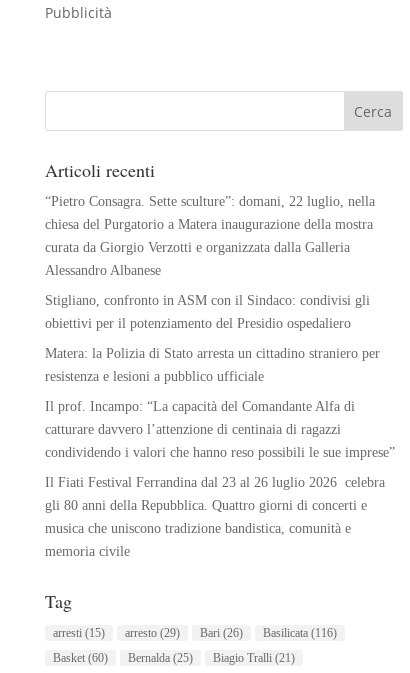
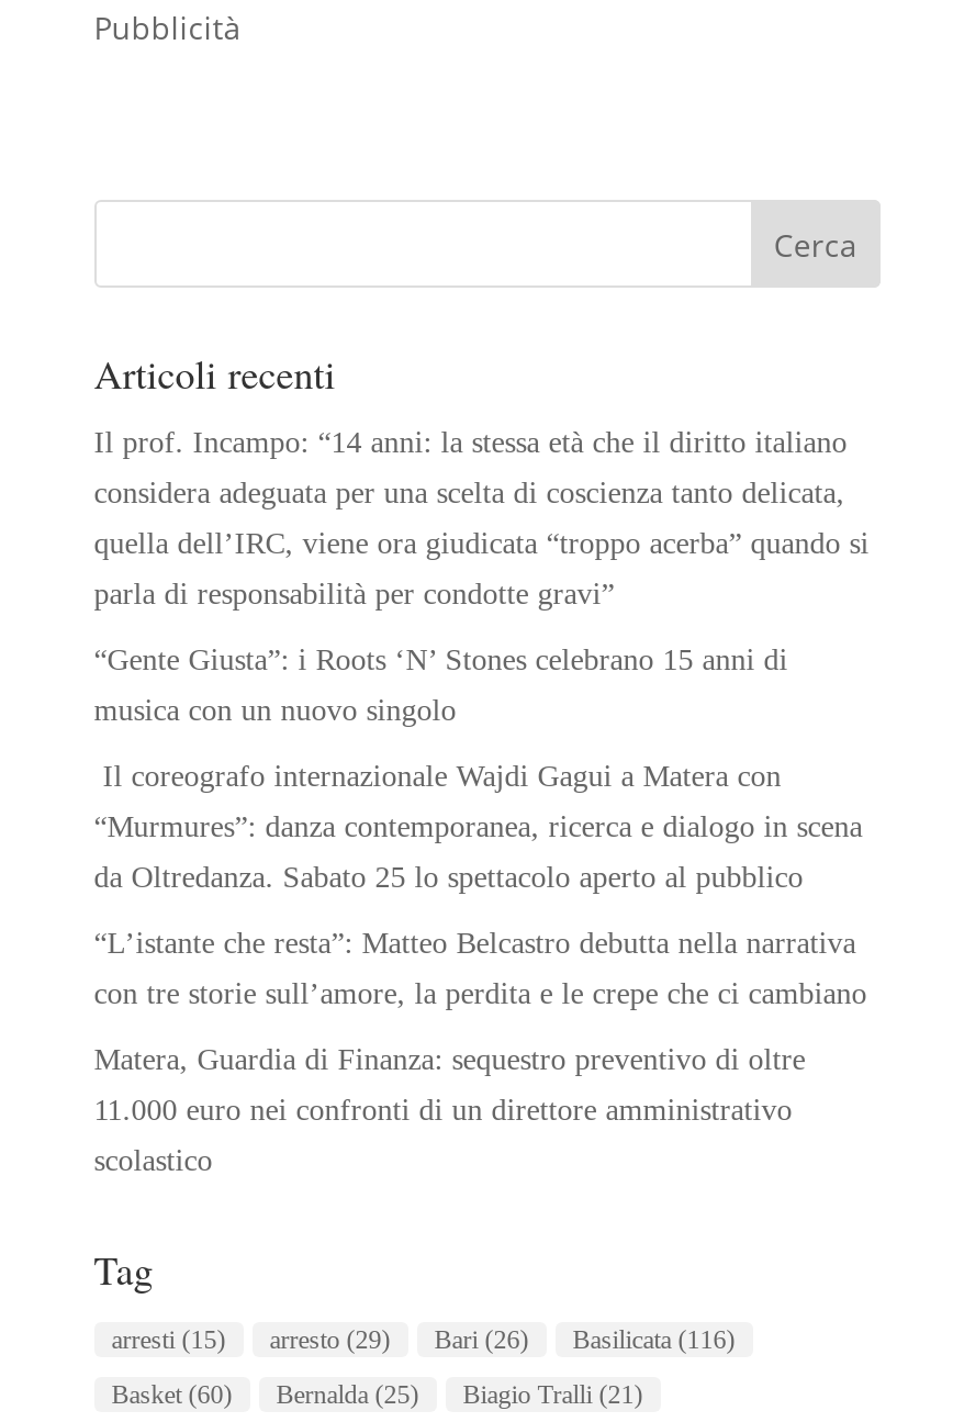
- “Pietro Consagra. Sette sculture”: domani, 22 luglio, nella
- chiesa del Purgatorio a Matera inaugurazione della mostra
- curata da Giorgio Verzotti e organizzata dalla Galleria
- Alessandro Albanese
- Stigliano, confronto in ASM con il Sindaco: condivisi gli
- obiettivi per il potenziamento del Presidio ospedaliero
- Matera: la Polizia di Stato arresta un cittadino straniero per
- resistenza e lesioni a pubblico ufficiale
- Il prof. Incampo: “La capacità del Comandante Alfa di
- catturare davvero l’attenzione di centinaia di ragazzi
- condividendo i valori che hanno reso possibili le sue imprese”
- Il Fiati Festival Ferrandina dal 23 al 26 luglio 2026 celebra
- gli 80 anni della Repubblica. Quattro giorni di concerti e
- musica che uniscono tradizione bandistica, comunità e
- memoria civile
+ Il prof. Incampo: “14 anni: la stessa età che il diritto italiano
+ considera adeguata per una scelta di coscienza tanto delicata,
+ quella dell’IRC, viene ora giudicata “troppo acerba” quando si
+ parla di responsabilità per condotte gravi”
+ “Gente Giusta”: i Roots ‘N’ Stones celebrano 15 anni di
+ musica con un nuovo singolo
+ Il coreografo internazionale Wajdi Gagui a Matera con
+ “Murmures”: danza contemporanea, ricerca e dialogo in scena
+ da Oltredanza. Sabato 25 lo spettacolo aperto al pubblico
+ “L’istante che resta”: Matteo Belcastro debutta nella narrativa
+ con tre storie sull’amore, la perdita e le crepe che ci cambiano
+ Matera, Guardia di Finanza: sequestro preventivo di oltre
+ 11.000 euro nei confronti di un direttore amministrativo
+ scolastico
